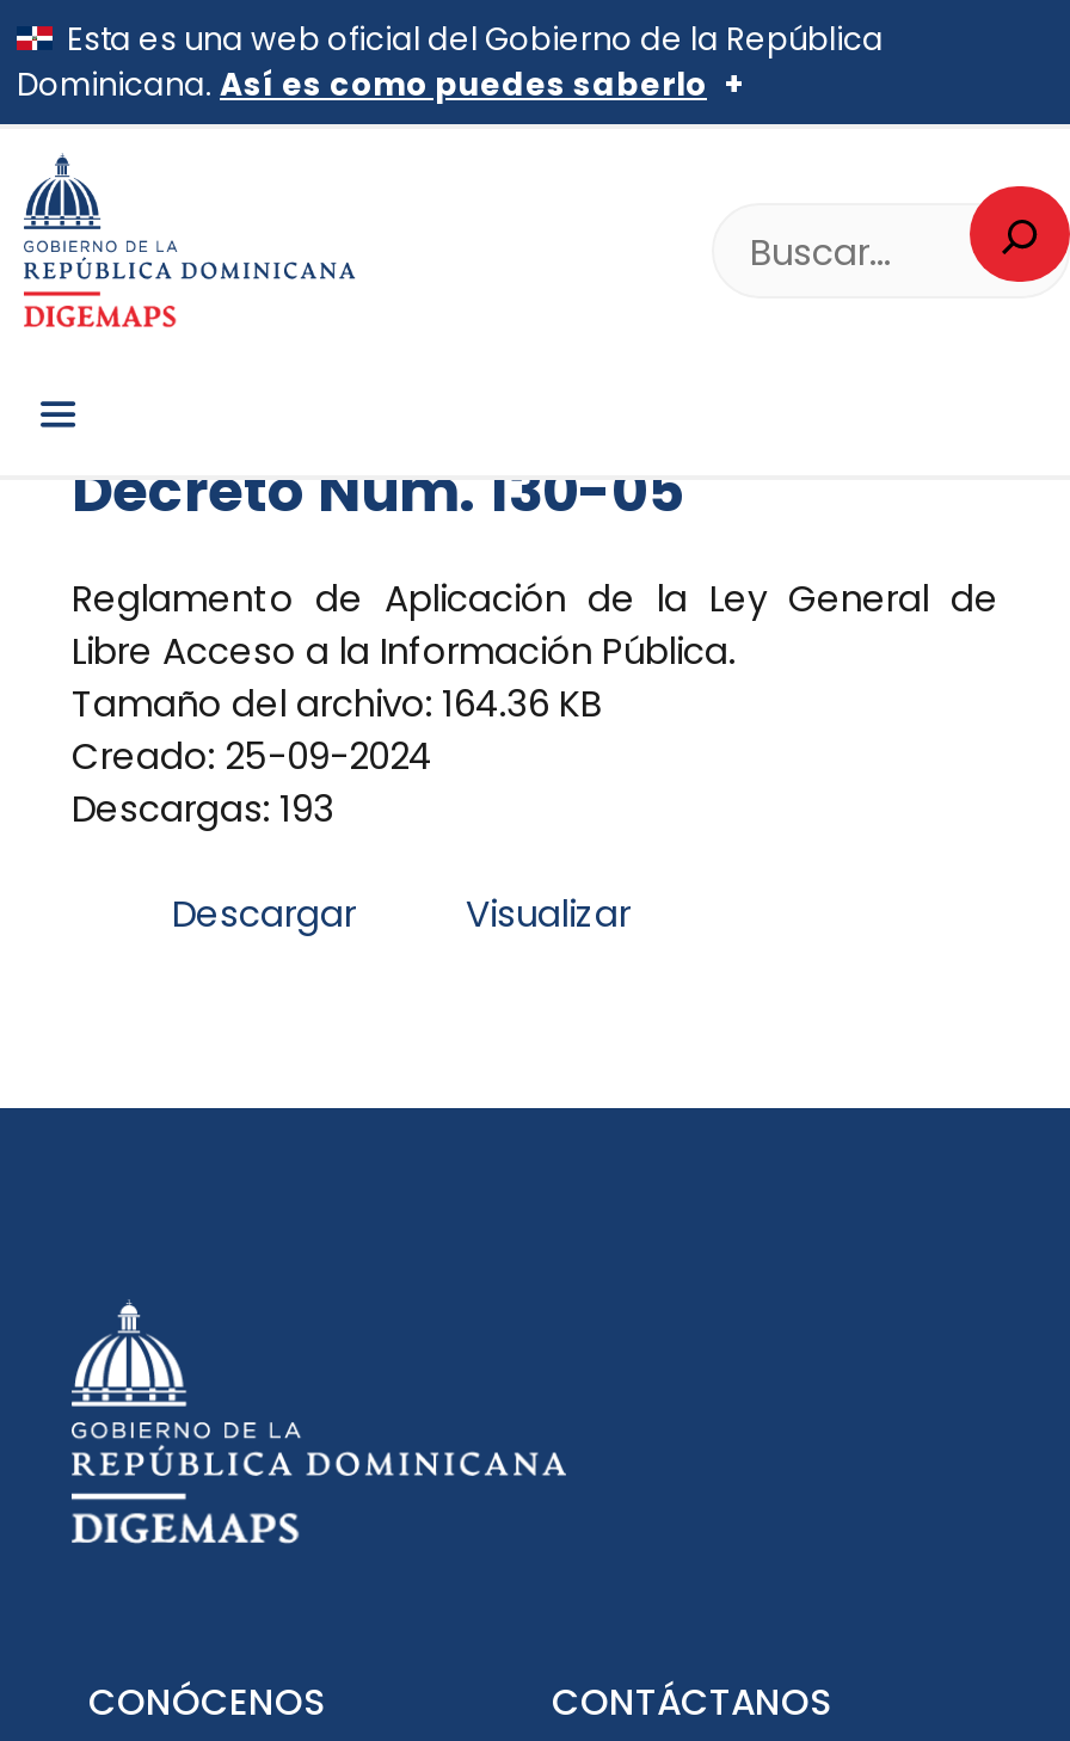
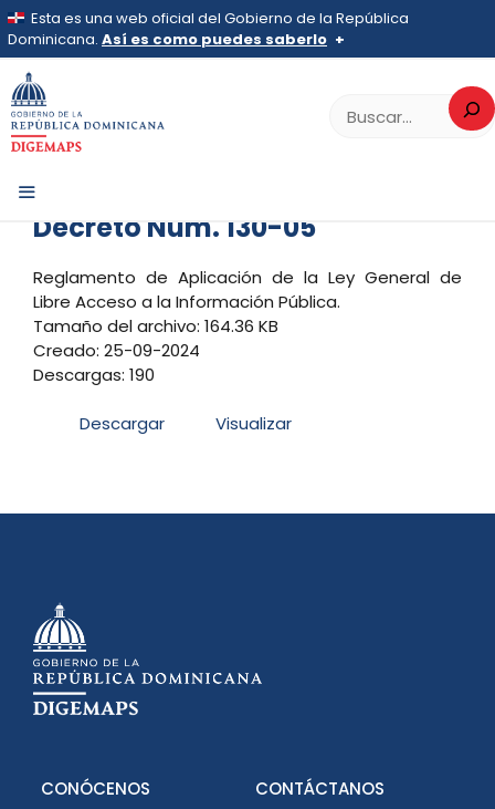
- Descargas: 193
+ Descargas: 190
